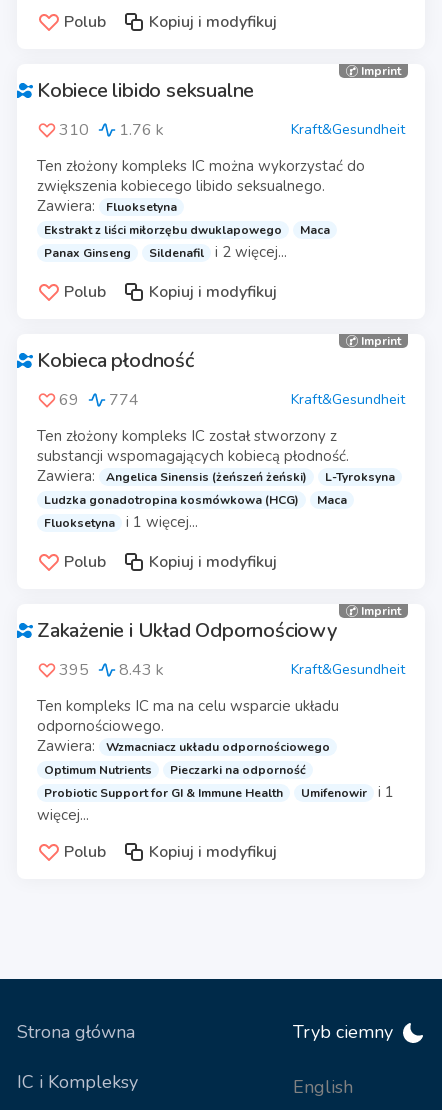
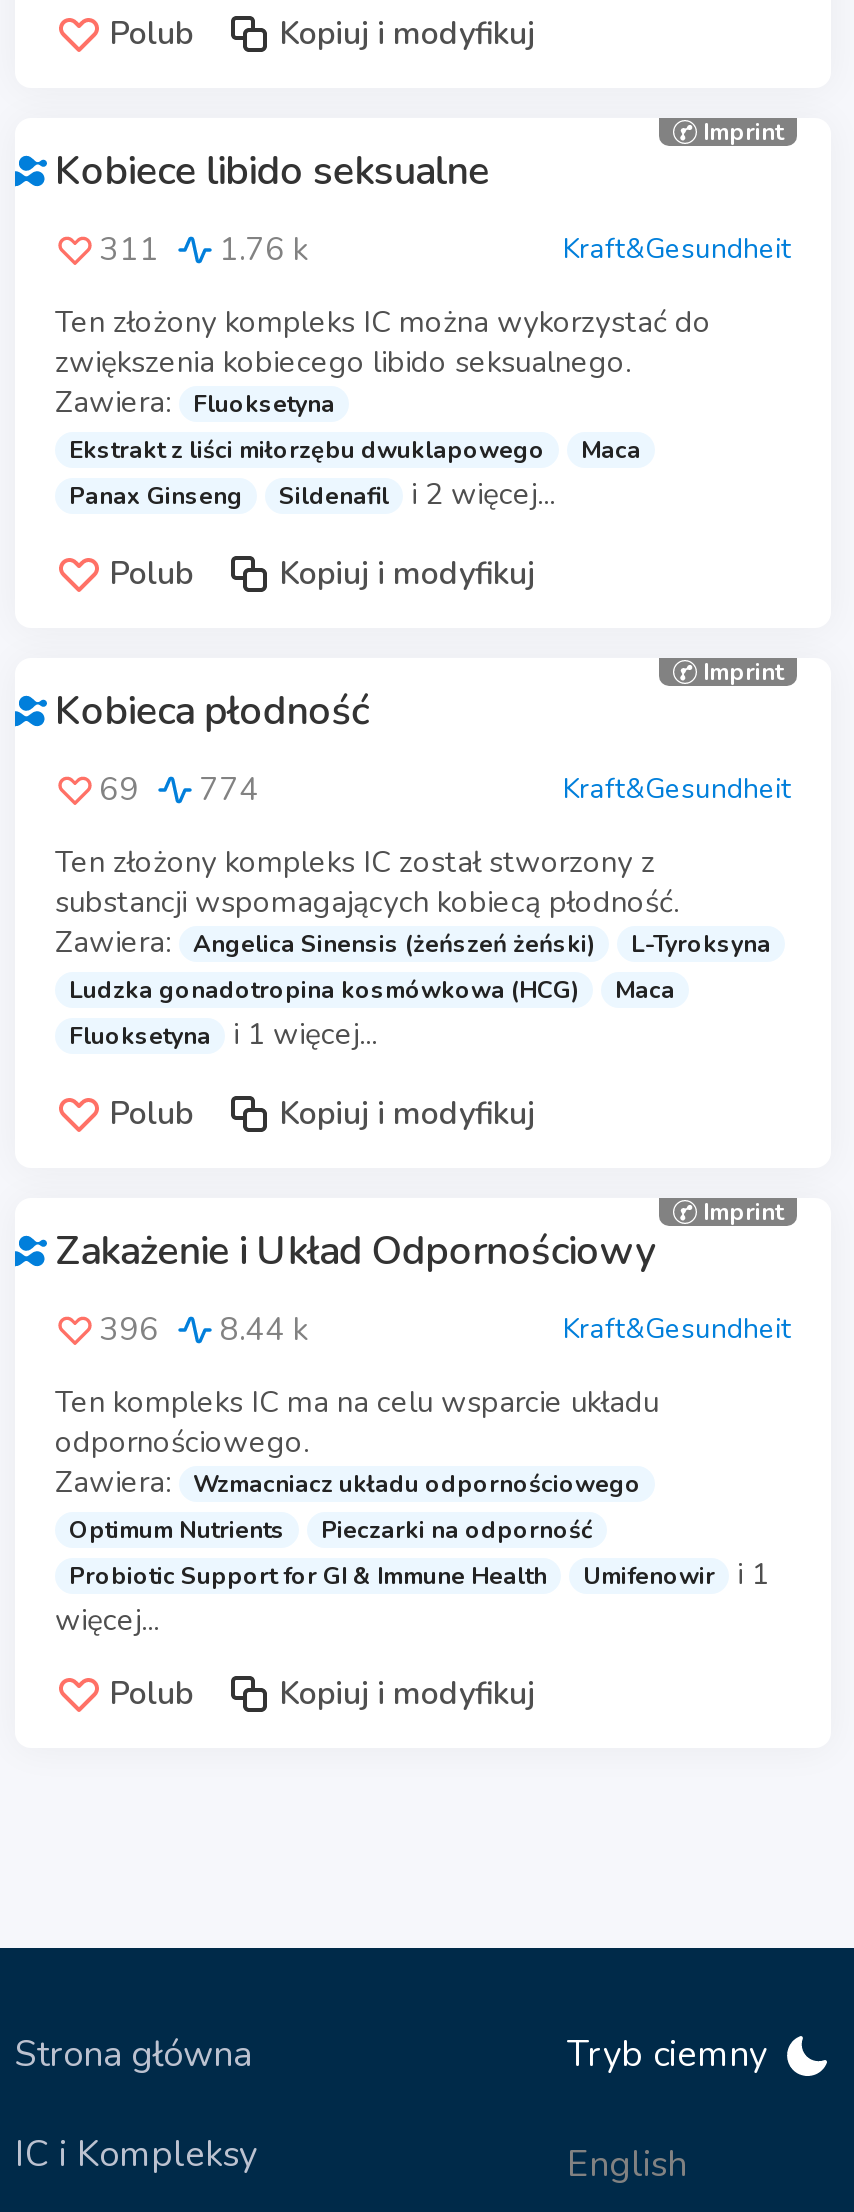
- 310 1.76 k
+ 311 1.76 k

- 395
+ 396

- 8.43 k
+ 8.44 k
